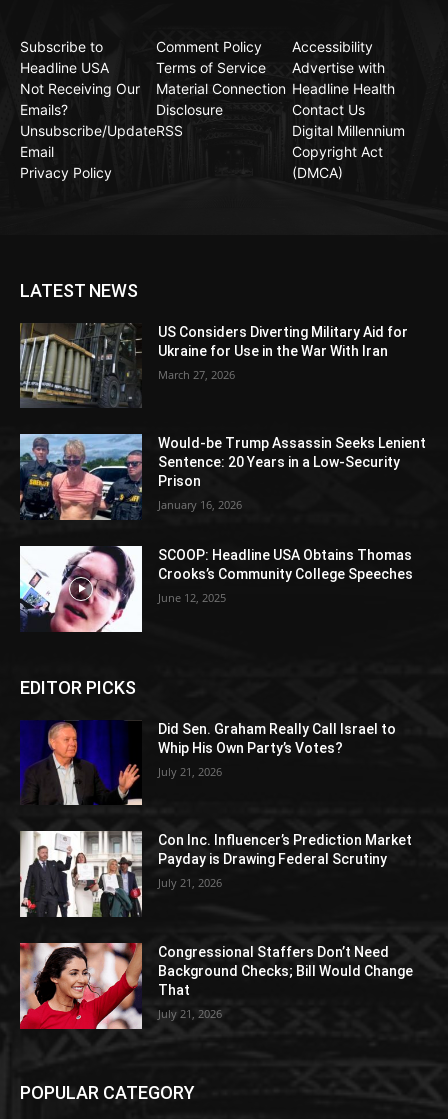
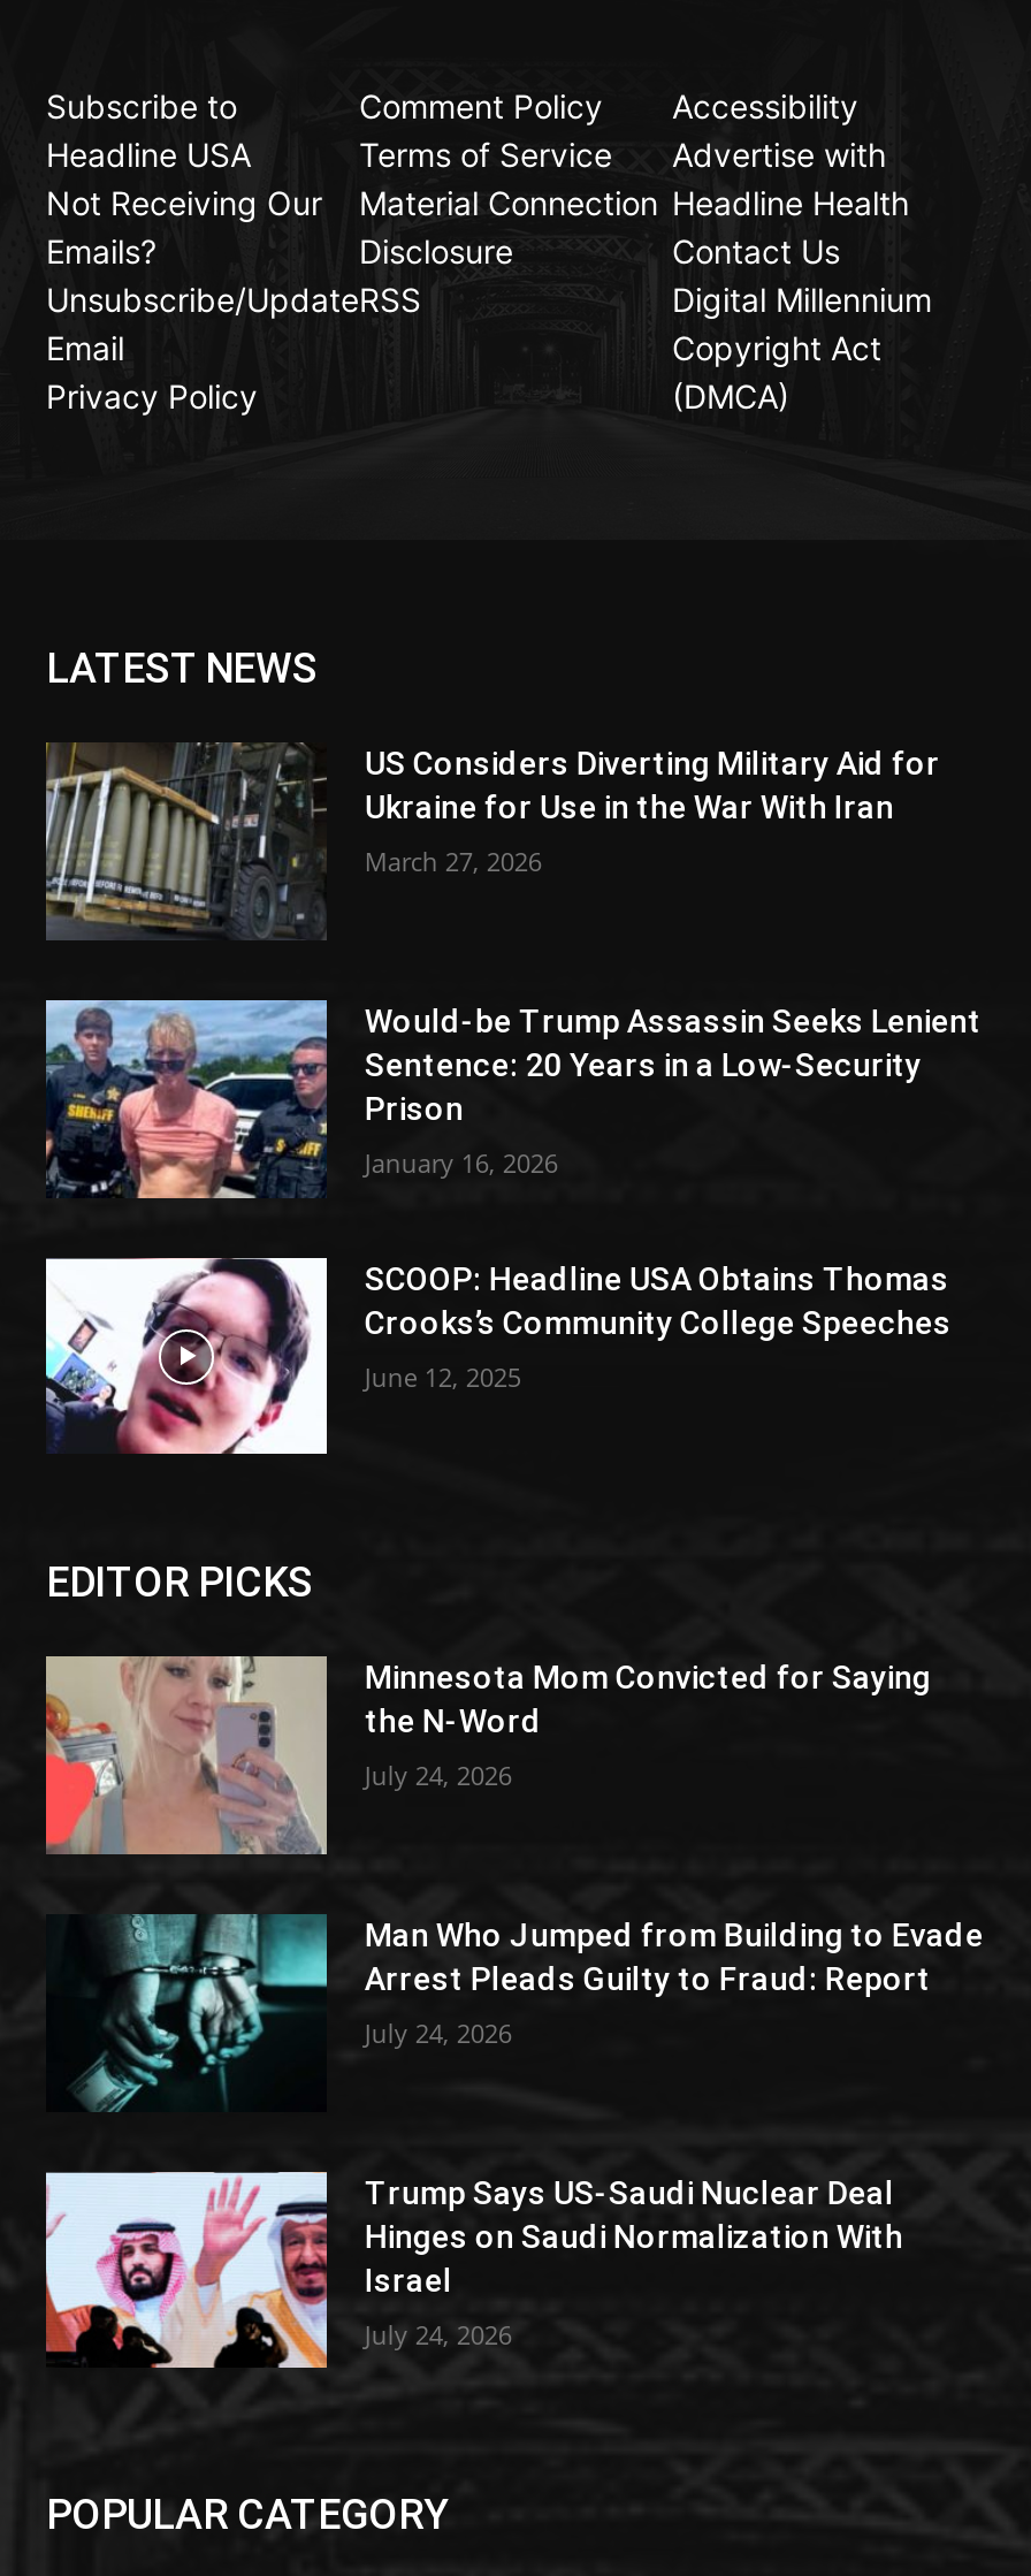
- [image]
- Did Sen. Graham Really Call Israel to
- Whip His Own Party’s Votes?
+ [image]
+ Minnesota Mom Convicted for Saying
+ the N-Word

- July 21, 2026
+ July 24, 2026

- [image]
- Con Inc. Influencer’s Prediction Market
- Payday is Drawing Federal Scrutiny
+ [image]
+ Man Who Jumped from Building to Evade
+ Arrest Pleads Guilty to Fraud: Report

- July 21, 2026
+ July 24, 2026

- [image]
- Congressional Staffers Don’t Need
- Background Checks; Bill Would Change
- That
+ [image]
+ Trump Says US-Saudi Nuclear Deal
+ Hinges on Saudi Normalization With
+ Israel

- July 21, 2026
+ July 24, 2026
